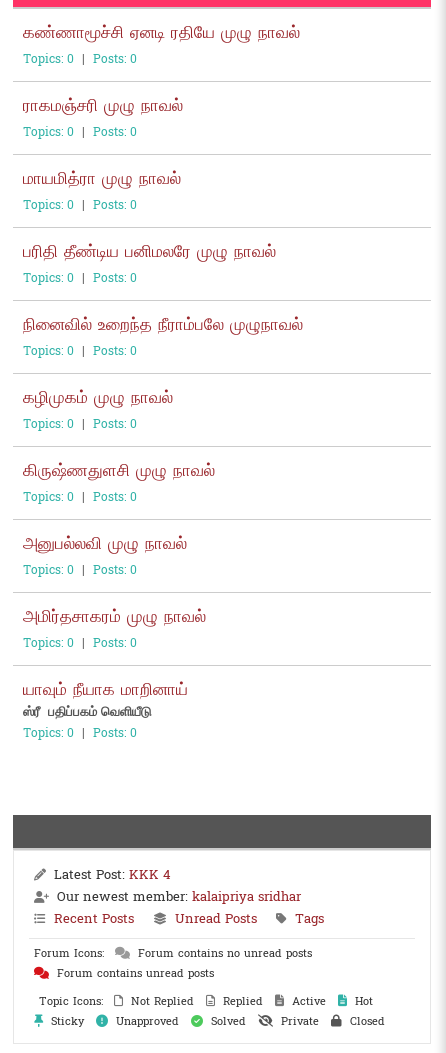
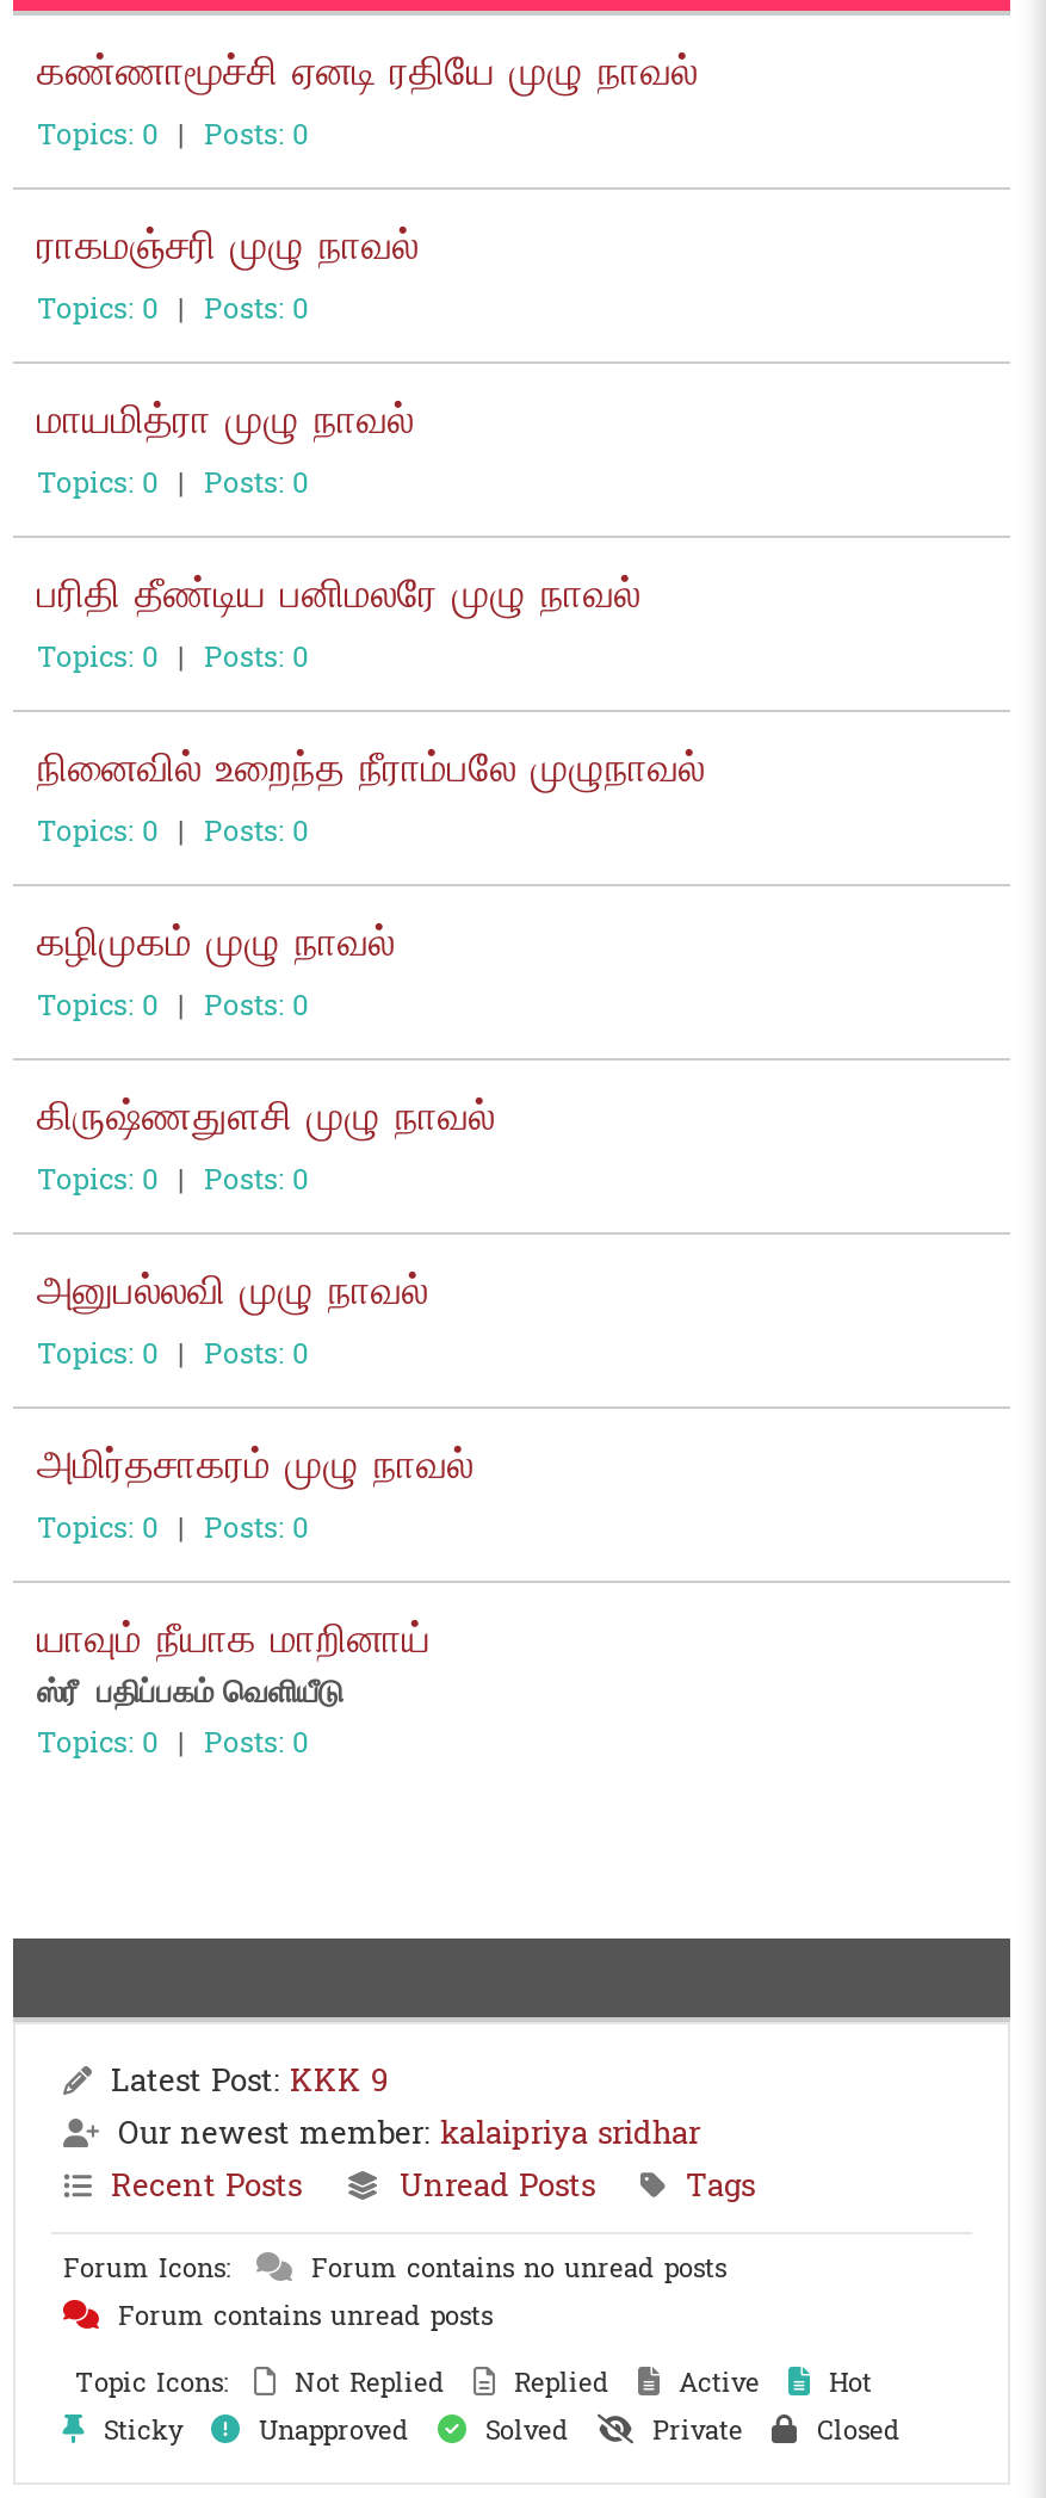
- Latest Post: KKK 4
+ Latest Post: KKK 9
